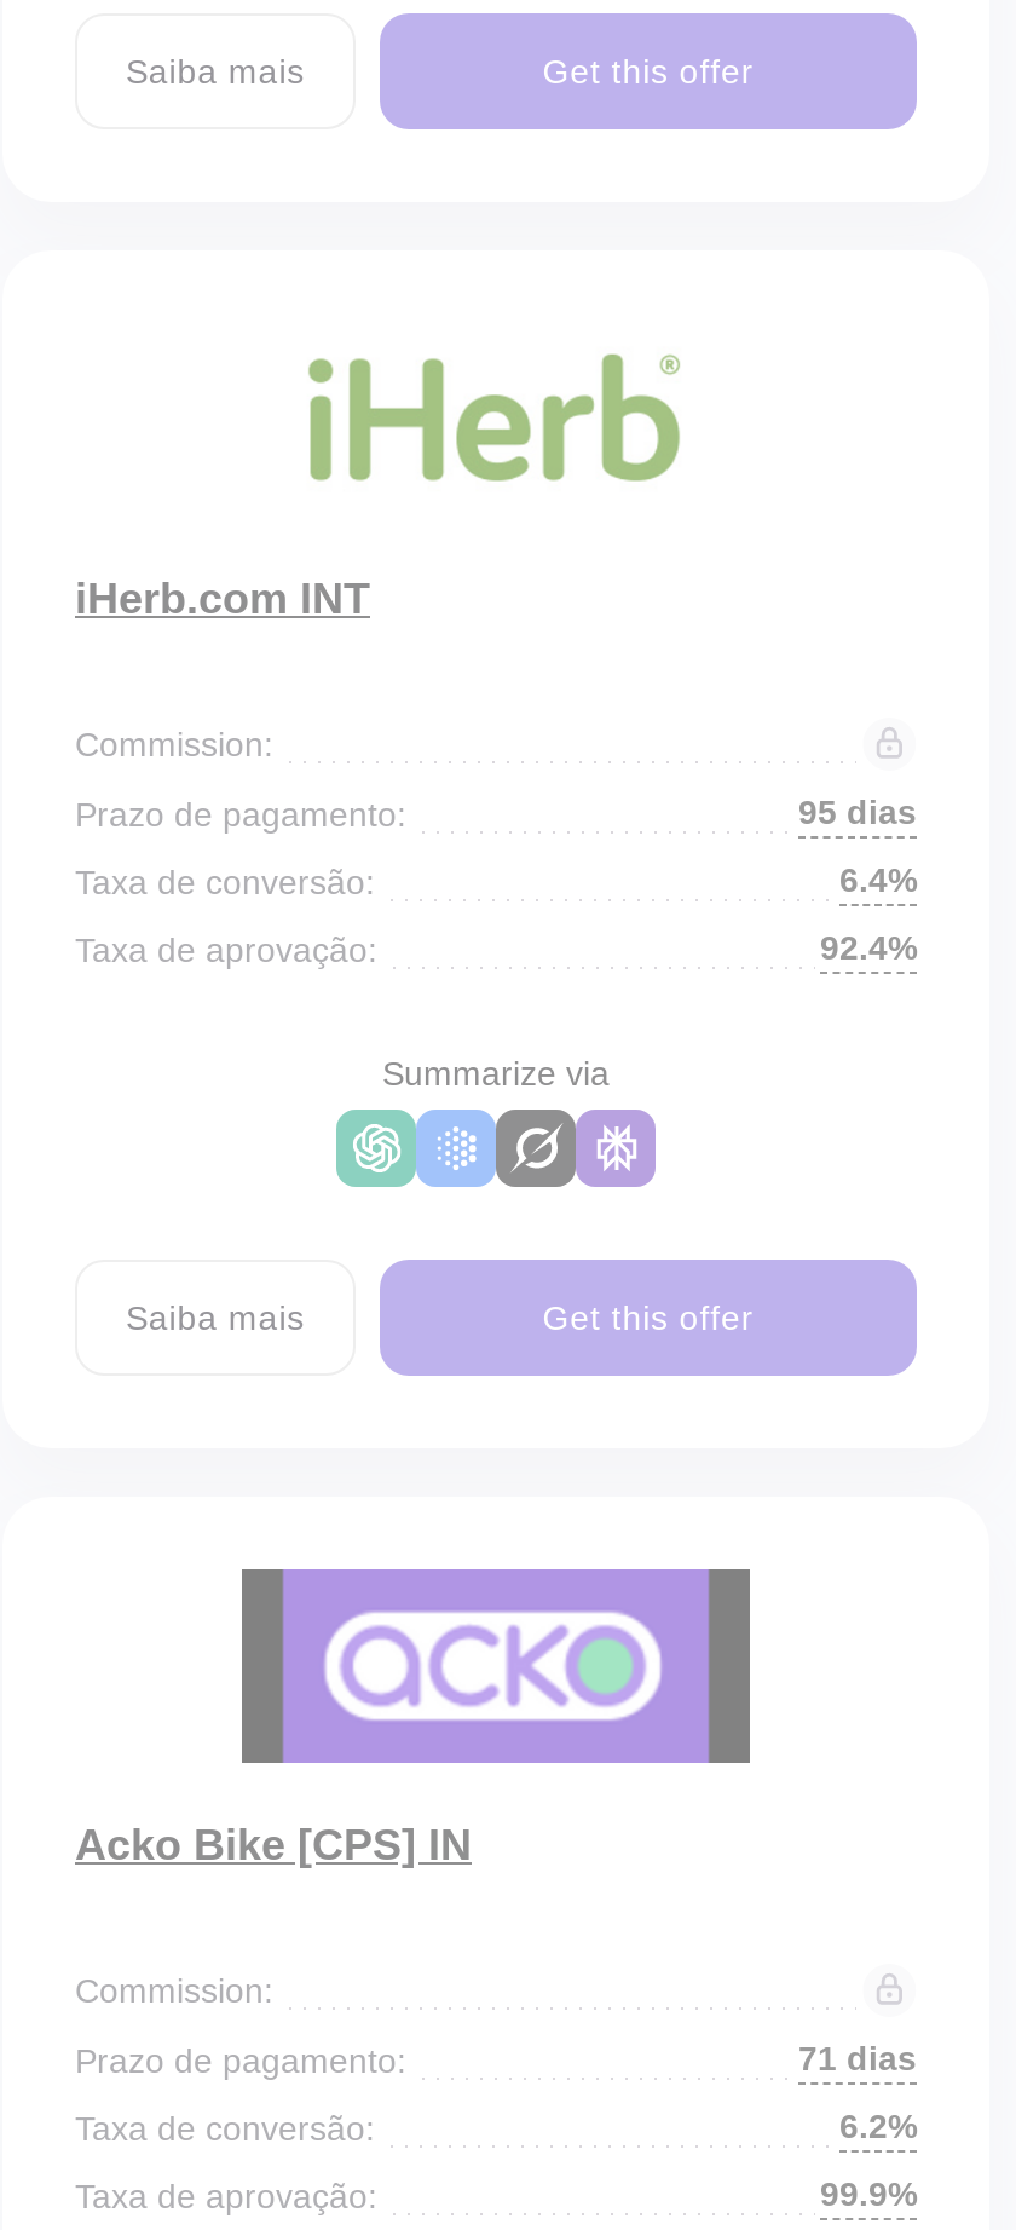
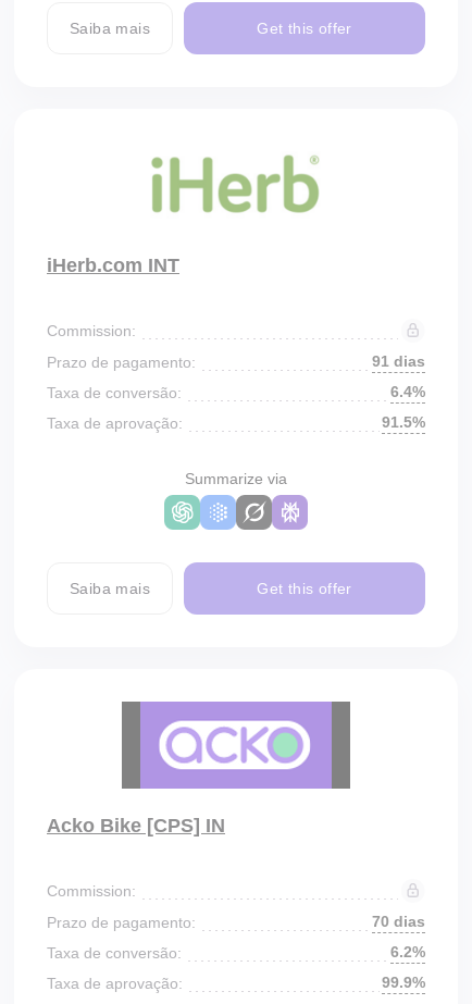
- 95 dias
+ 91 dias

- 92.4%
+ 91.5%

- 71 dias
+ 70 dias
